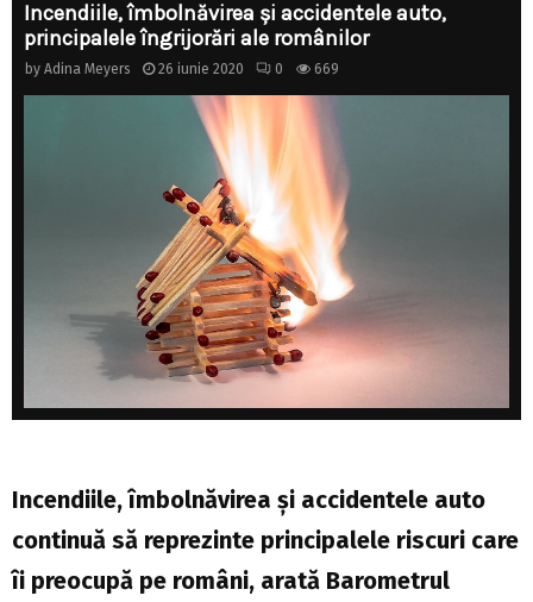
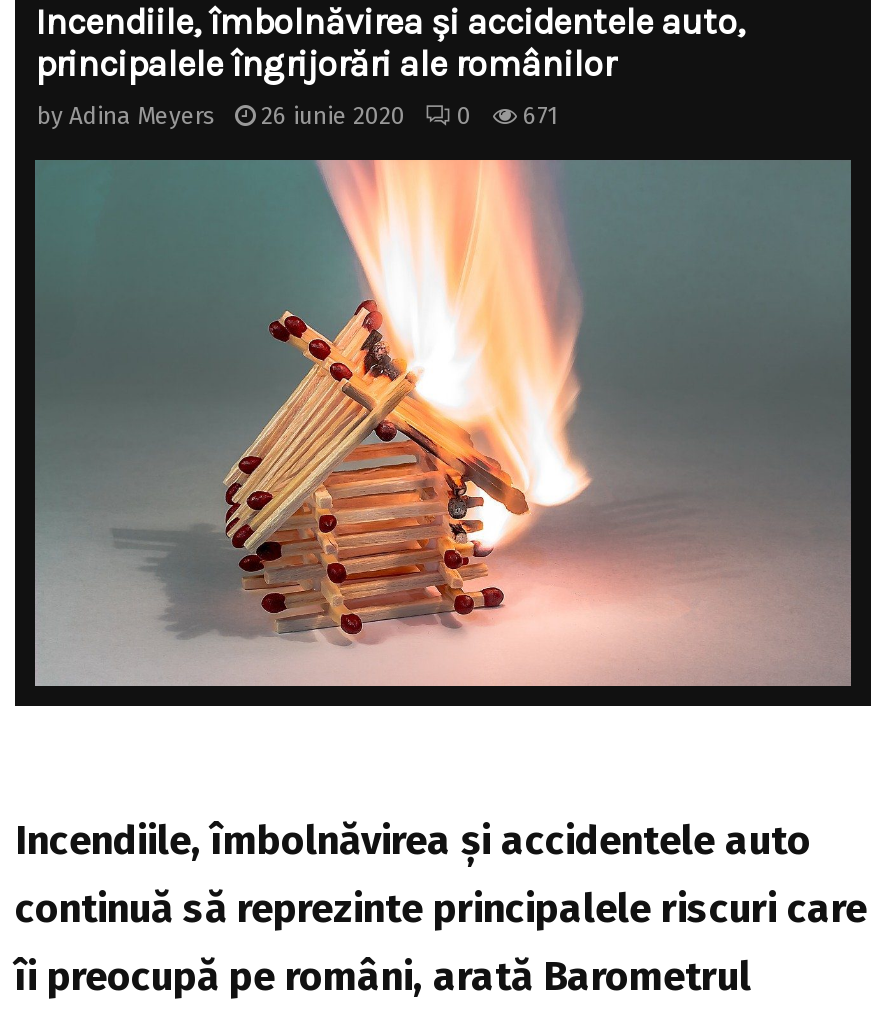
- by Adina Meyers 26 iunie 2020 0 669
+ by Adina Meyers 26 iunie 2020 0 671
